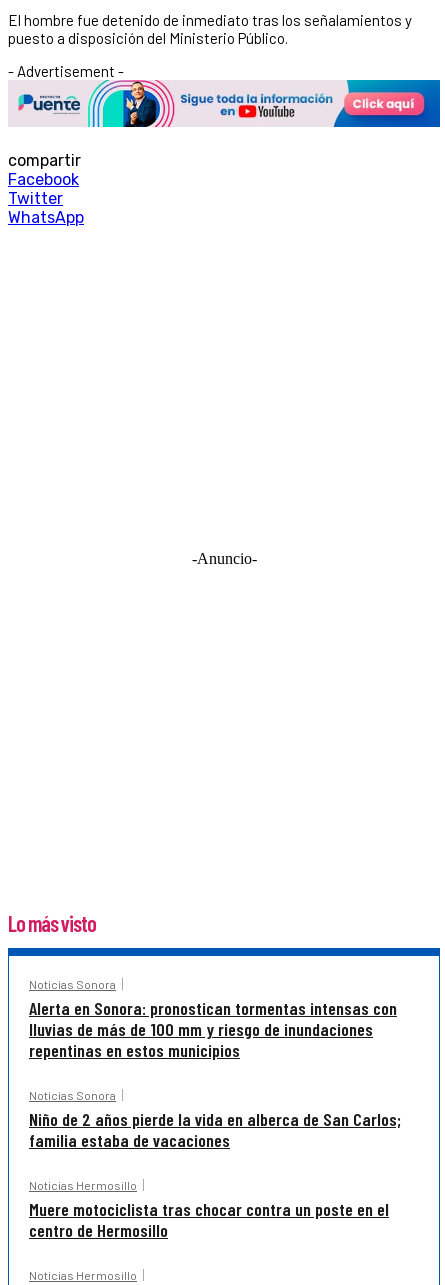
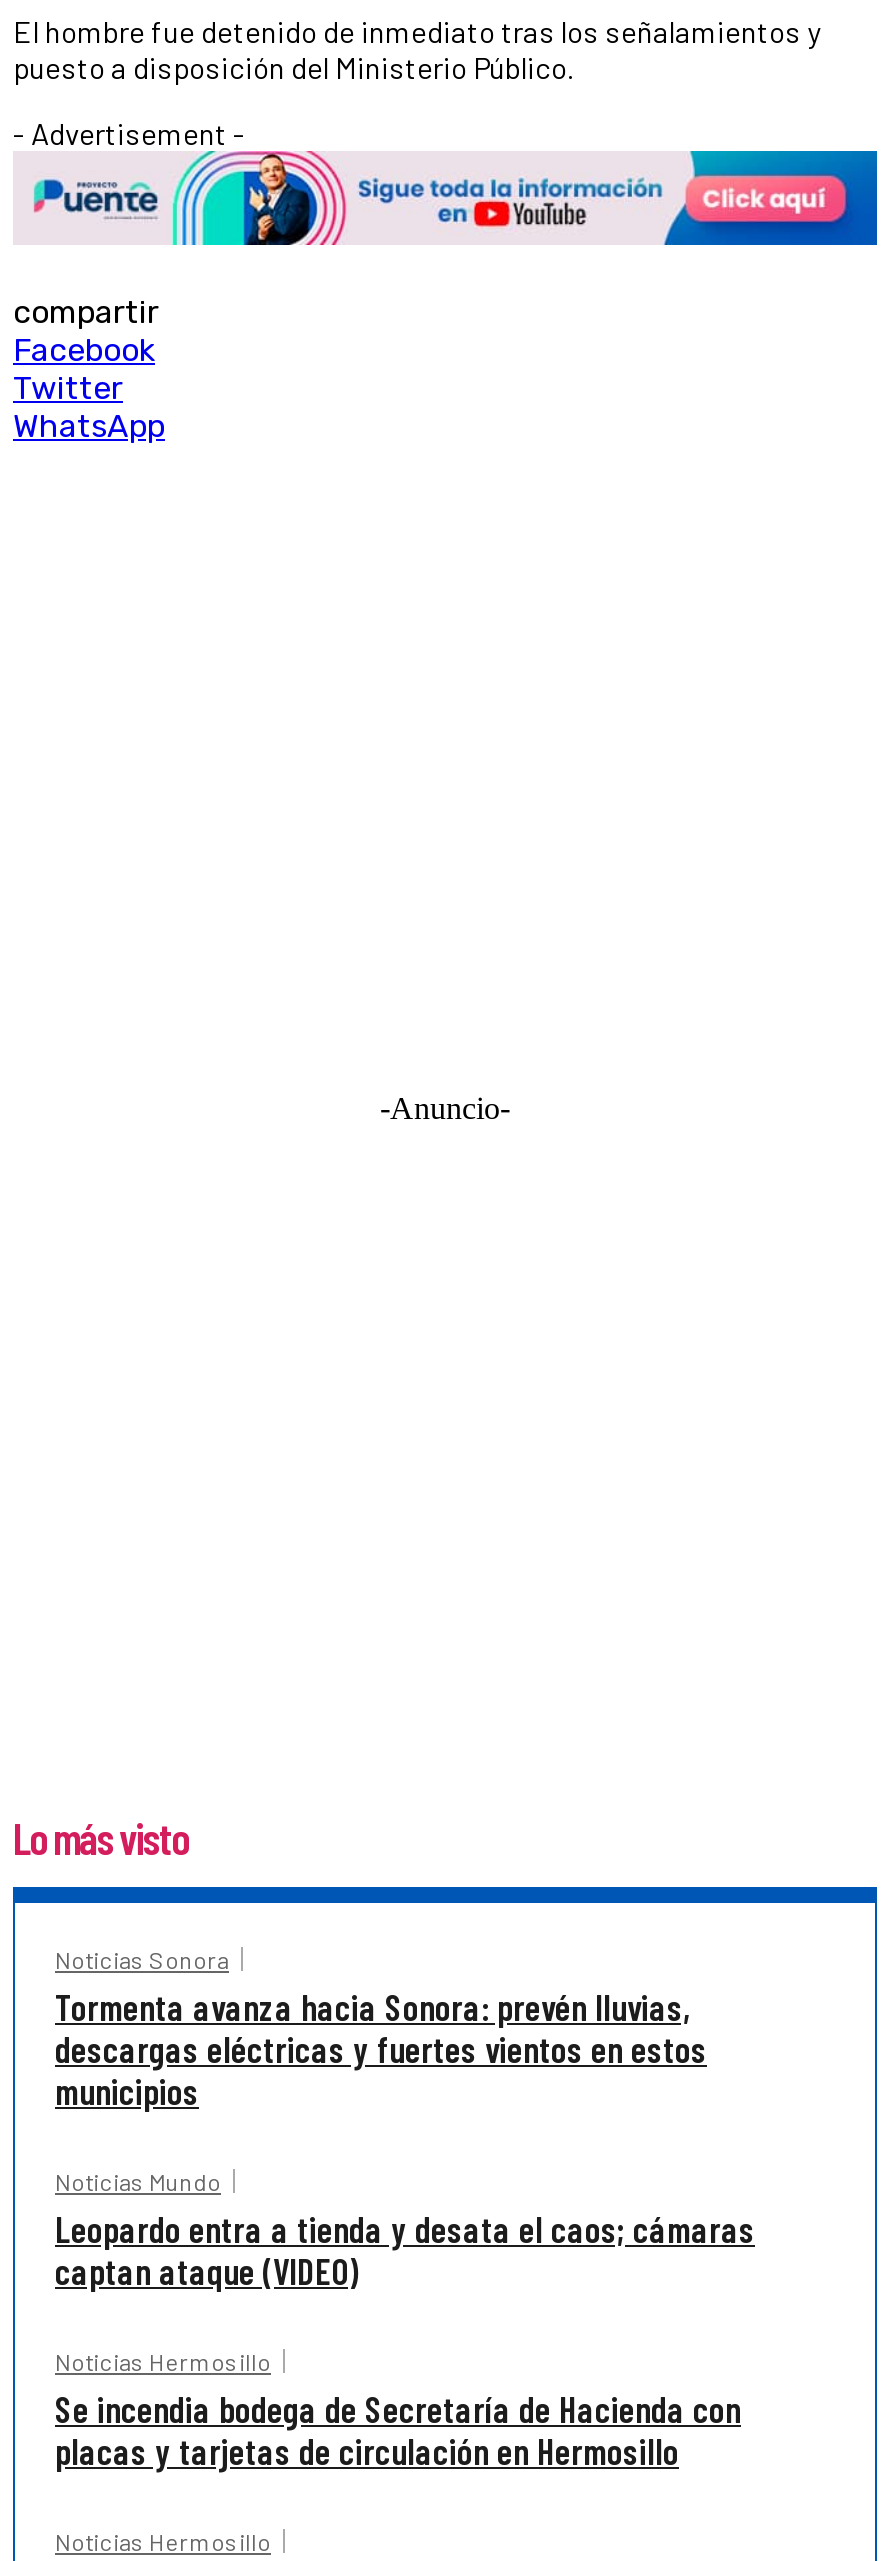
- Alerta en Sonora: pronostican tormentas intensas con
- lluvias de más de 100 mm y riesgo de inundaciones
- repentinas en estos municipios
+ Tormenta avanza hacia Sonora: prevén lluvias,
+ descargas eléctricas y fuertes vientos en estos
+ municipios

- Noticias Sonora
- Niño de 2 años pierde la vida en alberca de San Carlos;
- familia estaba de vacaciones
+ Noticias Mundo
+ Leopardo entra a tienda y desata el caos; cámaras
+ captan ataque (VIDEO)

- Muere motociclista tras chocar contra un poste en el
- centro de Hermosillo
+ Se incendia bodega de Secretaría de Hacienda con
+ placas y tarjetas de circulación en Hermosillo
